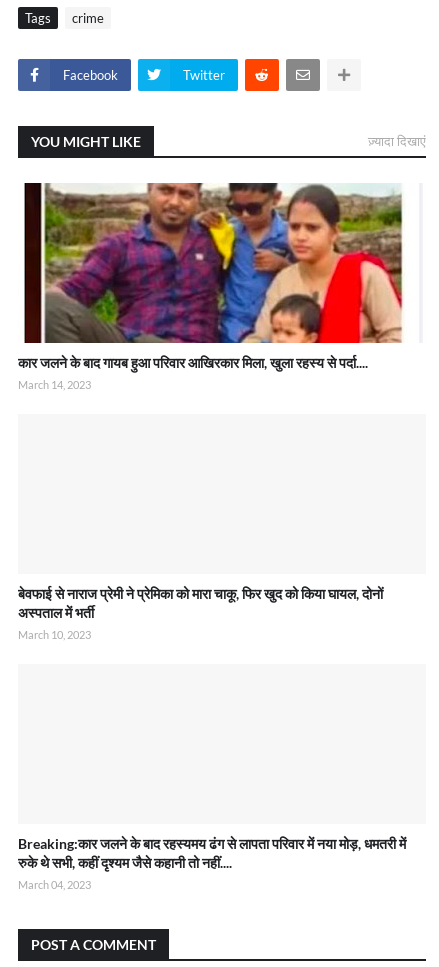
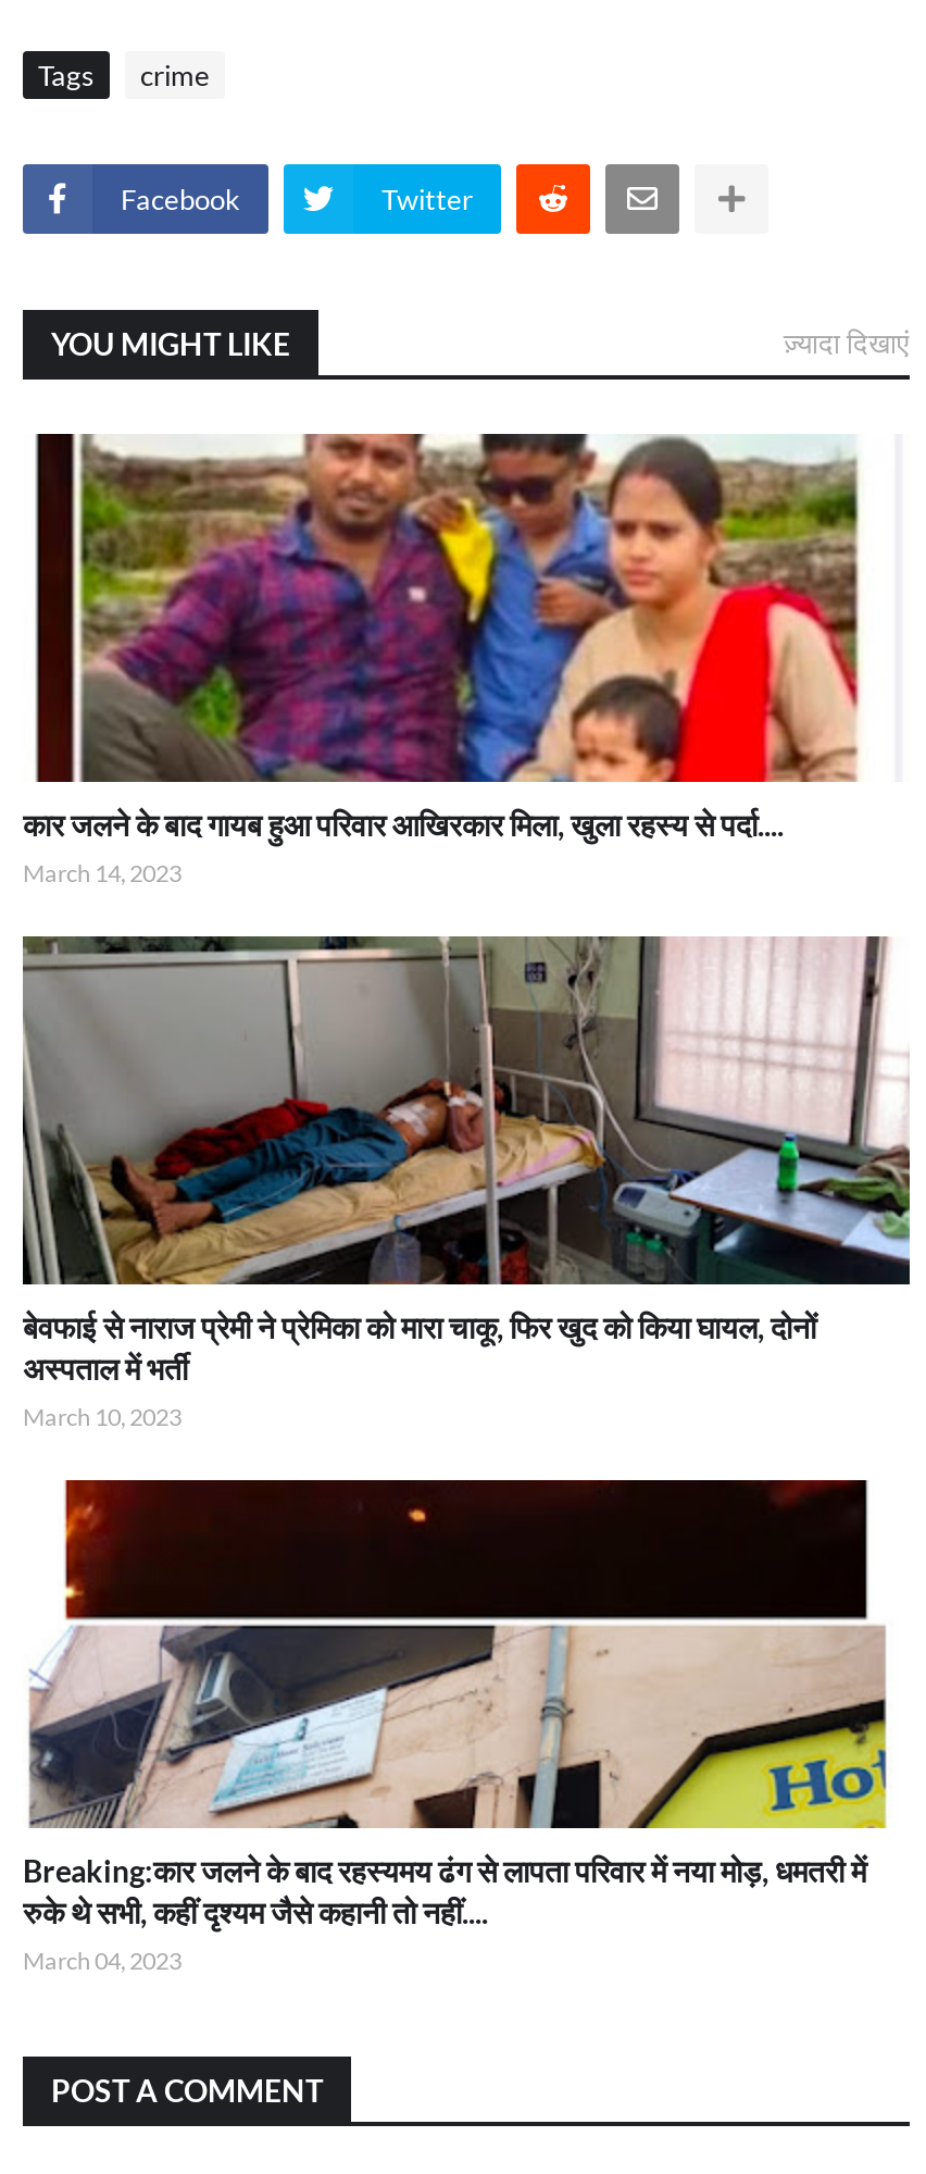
+ [image]

+ [image]
